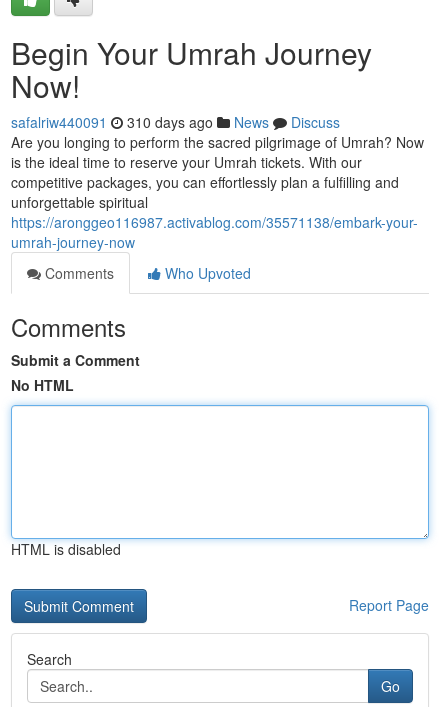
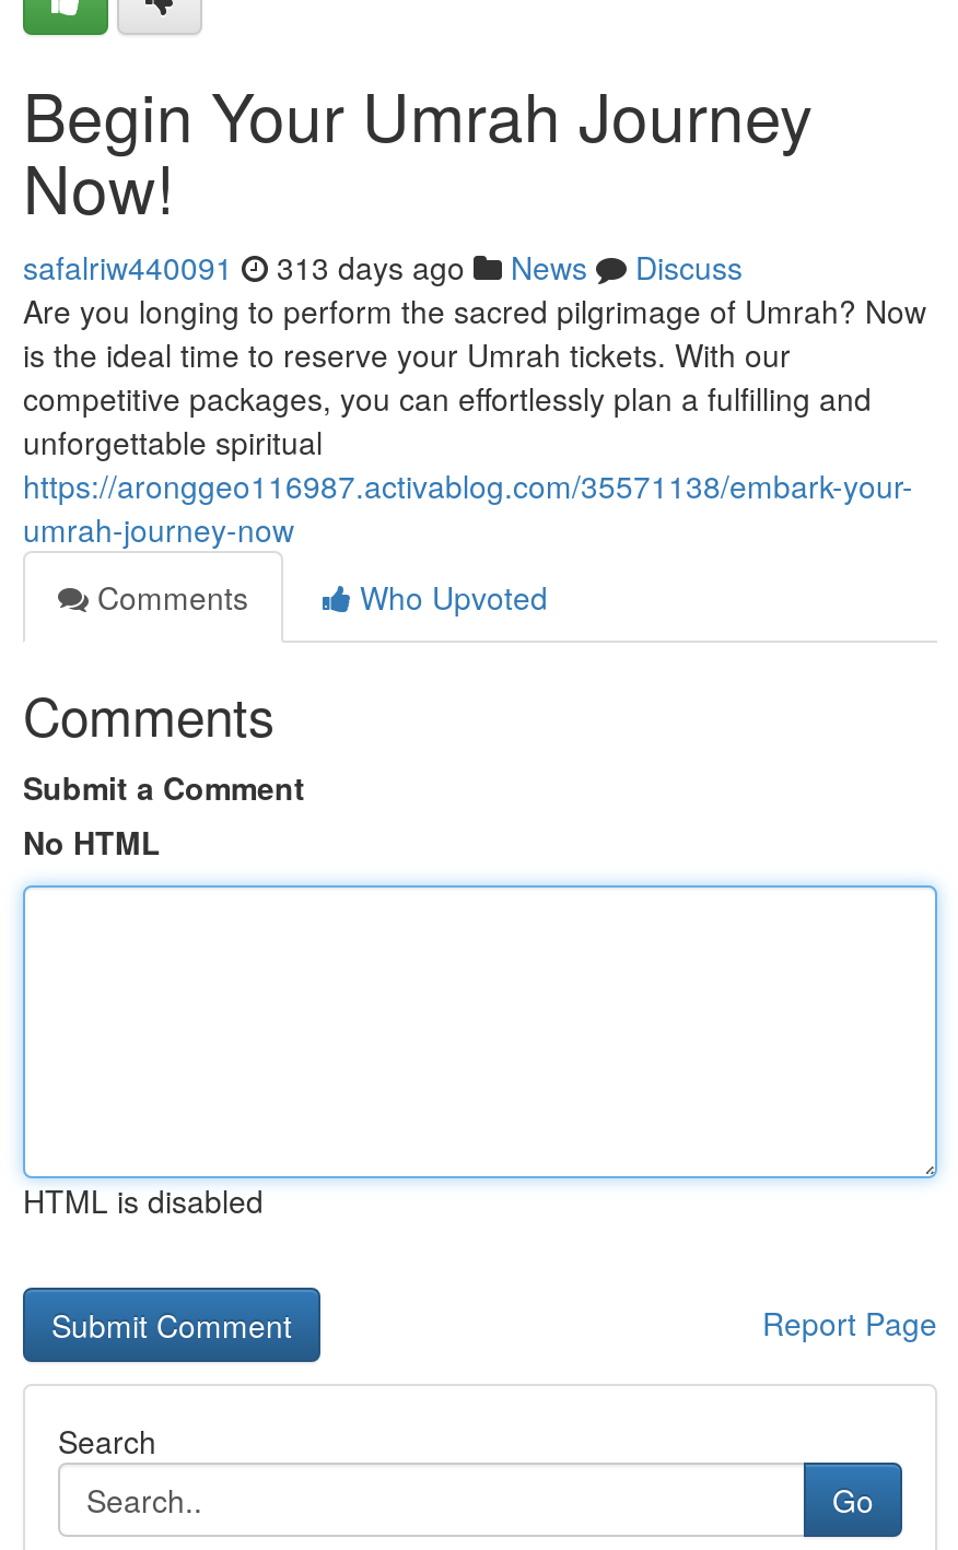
- safalriw440091 310 days ago News Discuss
+ safalriw440091 313 days ago News Discuss
